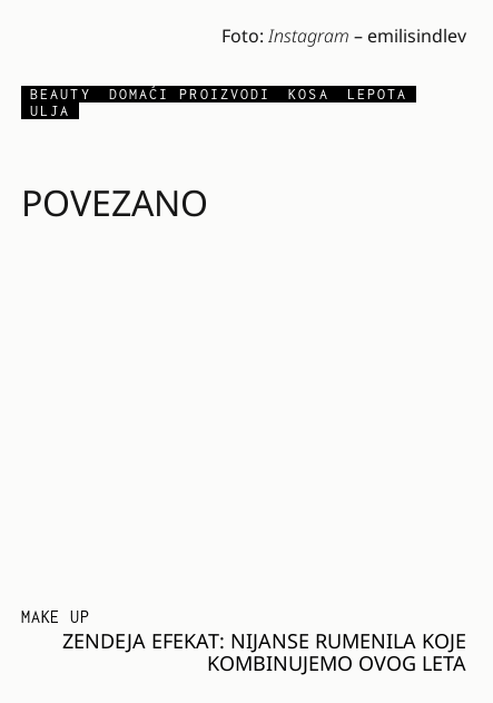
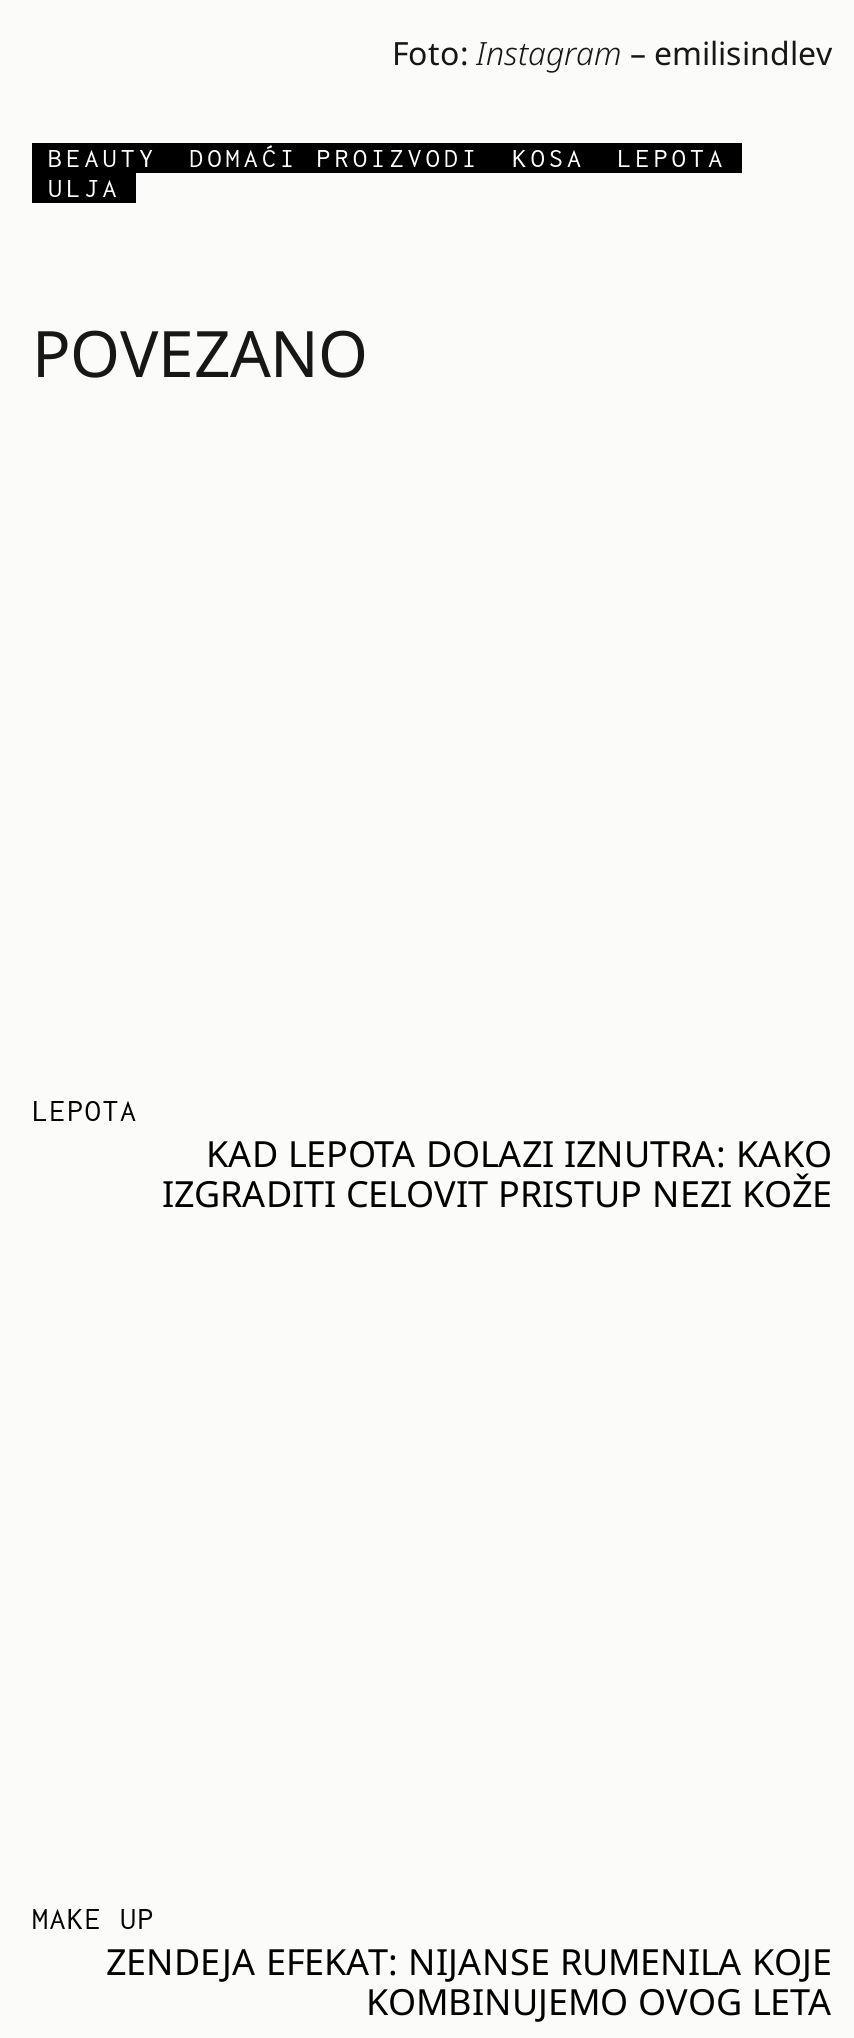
+ LEPOTA
+ KAD LEPOTA DOLAZI IZNUTRA: KAKO
+ IZGRADITI CELOVIT PRISTUP NEZI KOŽE
